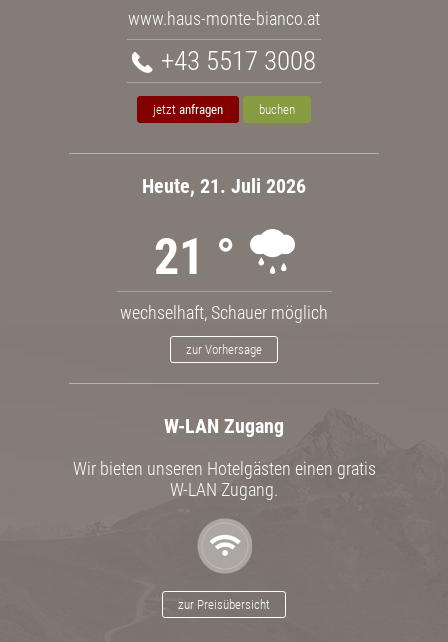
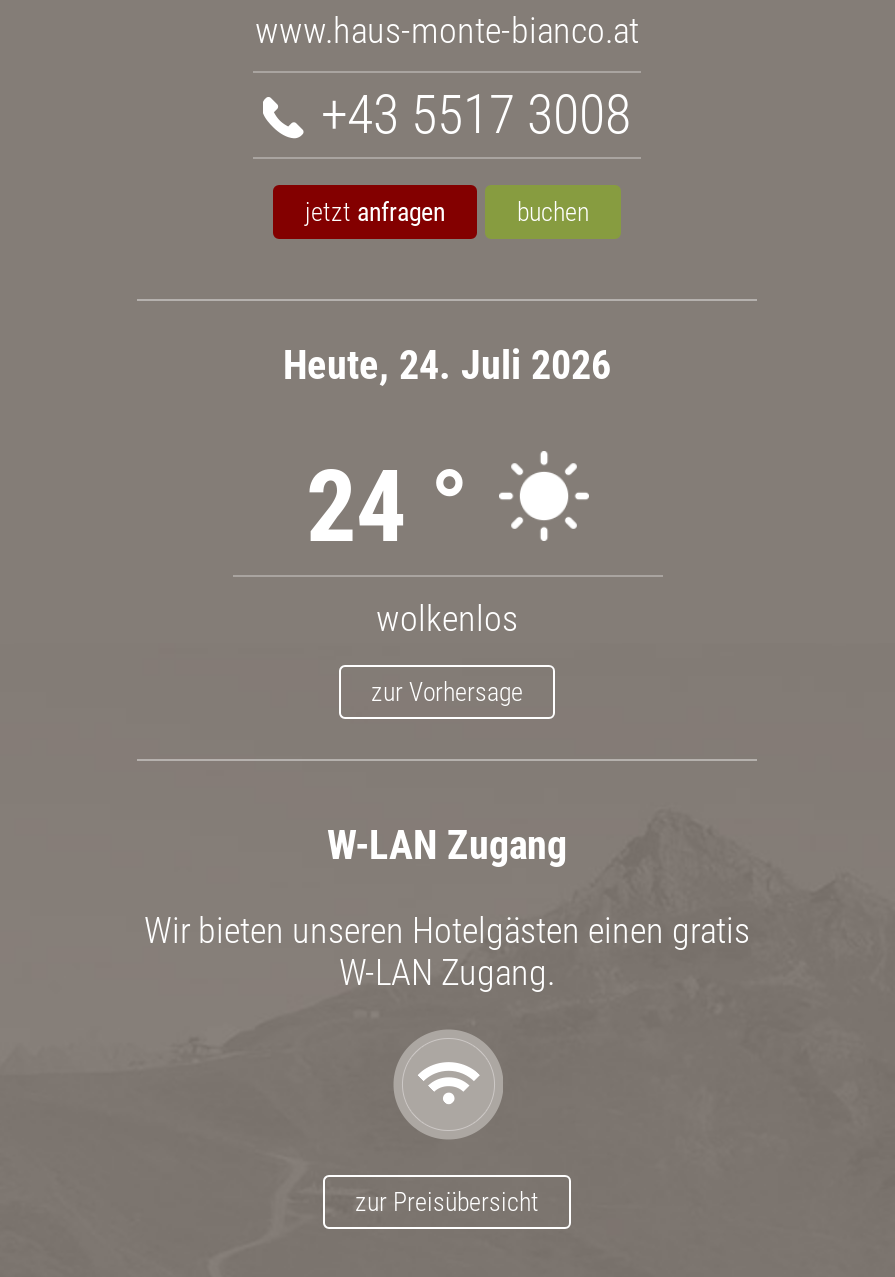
- Heute, 21. Juli 2026
+ Heute, 24. Juli 2026

- [image]
- 21 °
- wechselhaft, Schauer möglich
+ [image]
+ 24 °
+ wolkenlos
